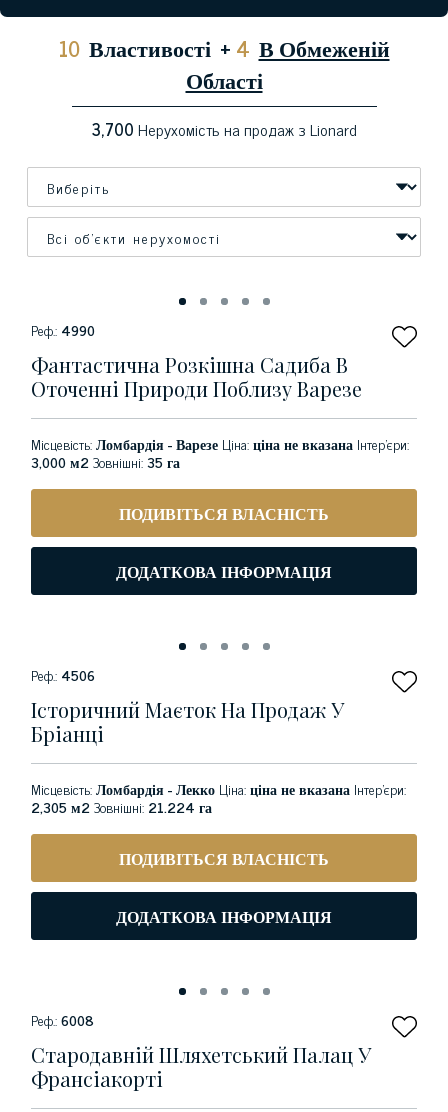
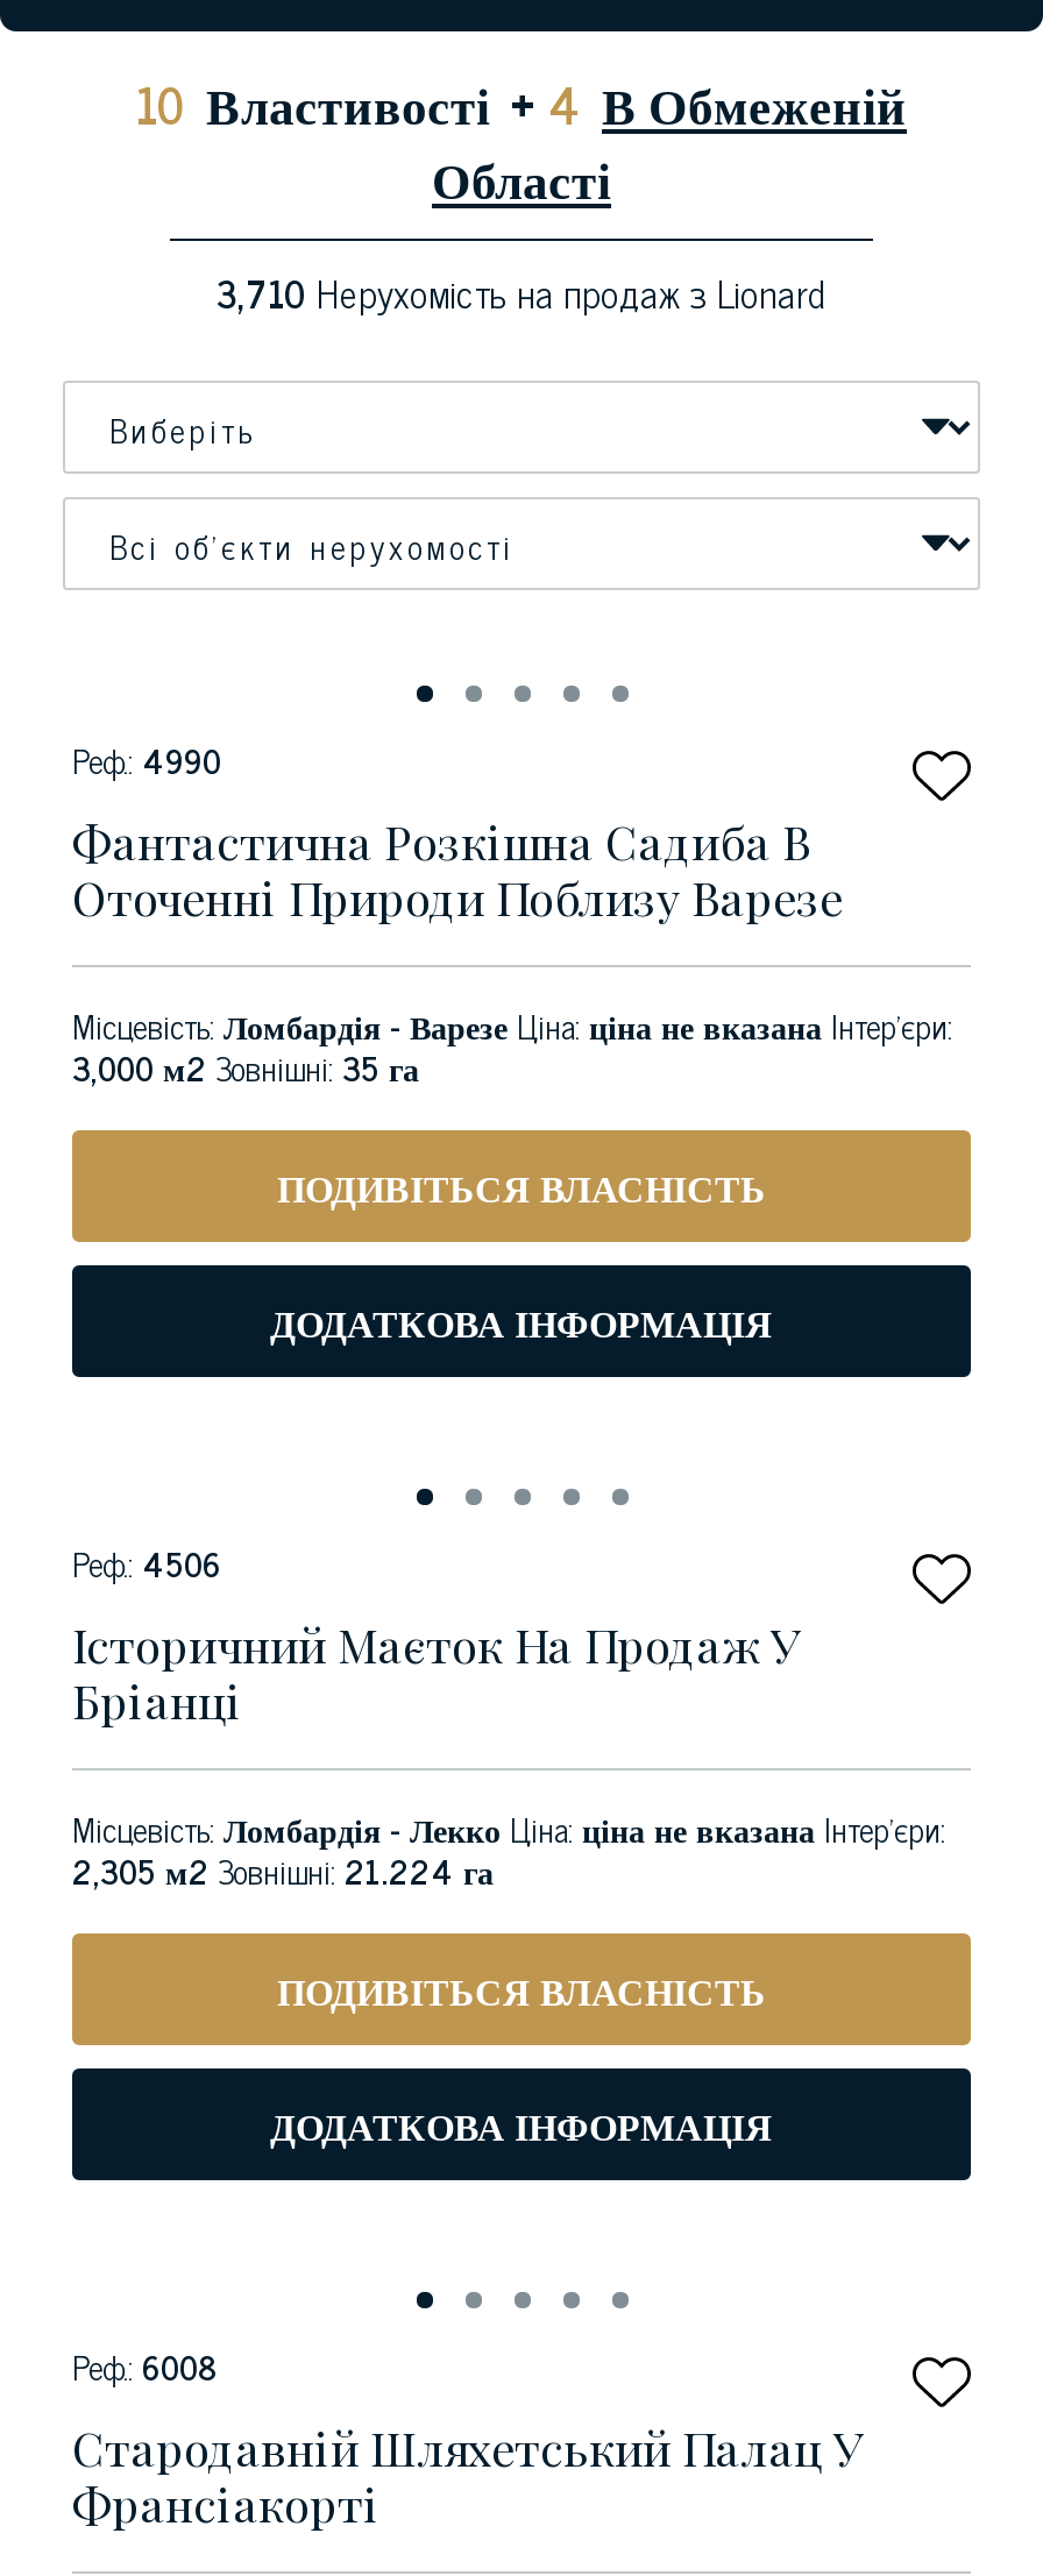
- 3,700 Нерухомість на продаж з Lionard
+ 3,710 Нерухомість на продаж з Lionard
